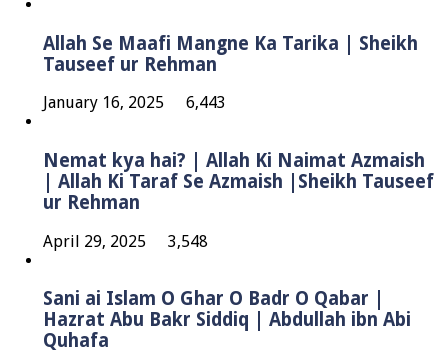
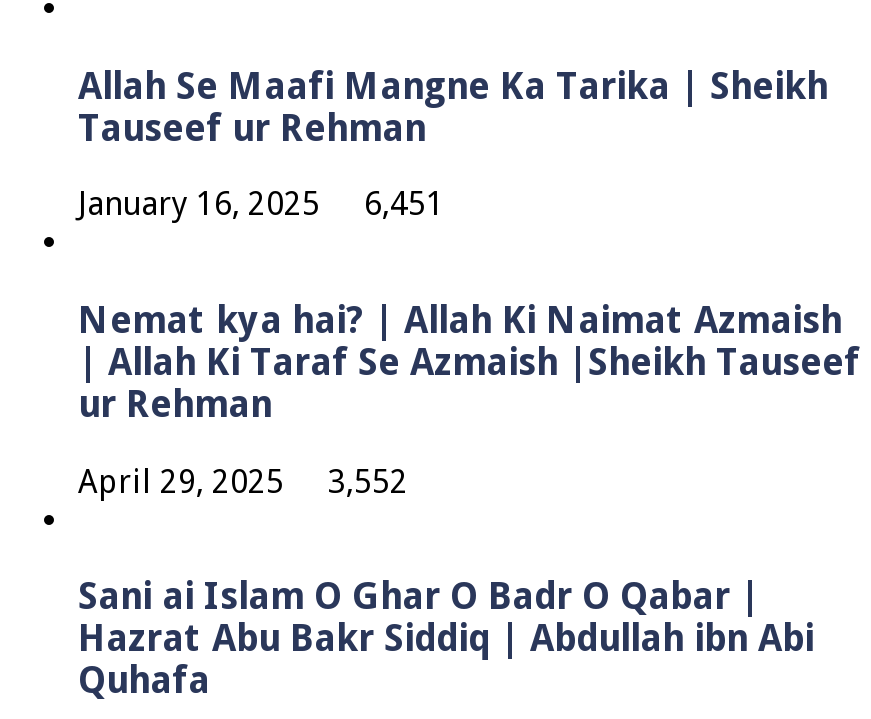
- January 16, 2025 6,443
+ January 16, 2025 6,451

- April 29, 2025 3,548
+ April 29, 2025 3,552
